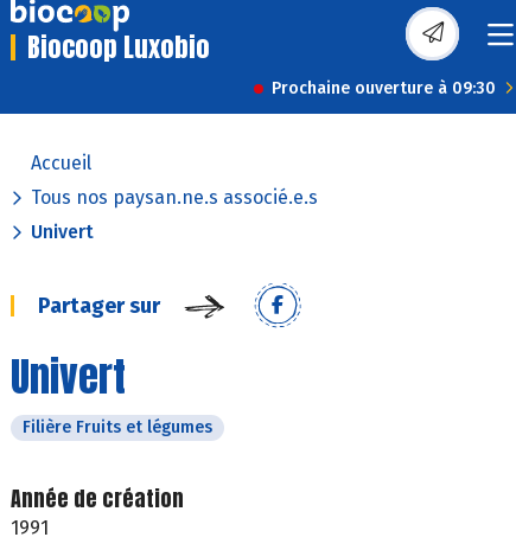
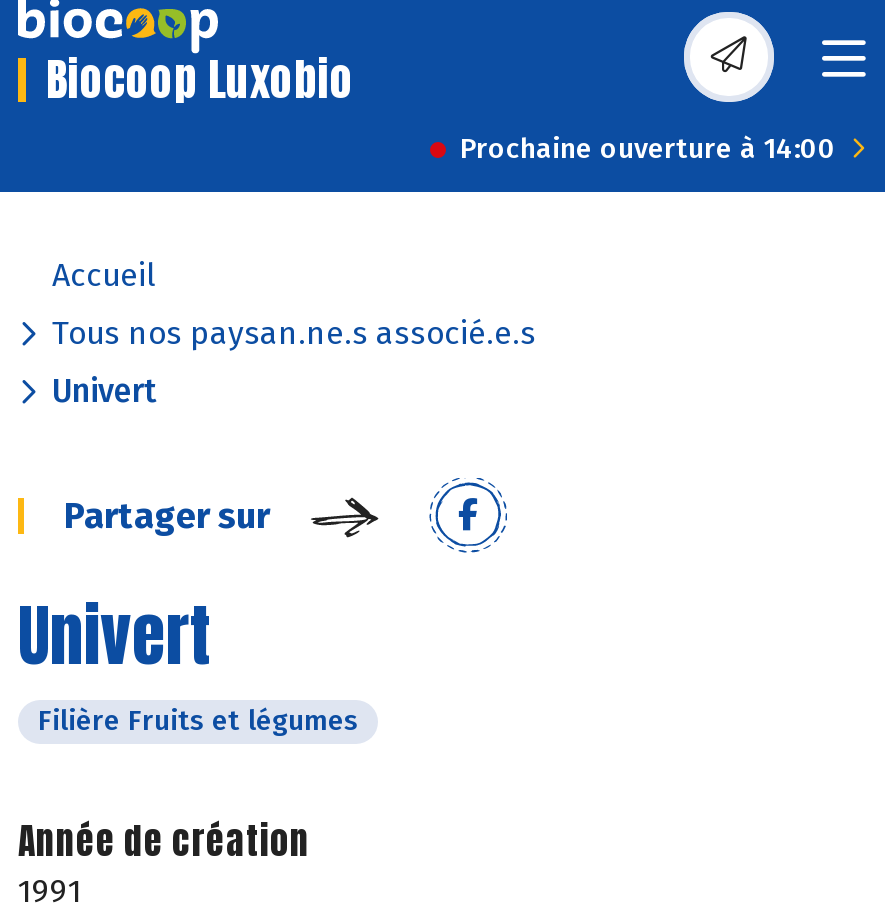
- Prochaine ouverture à 09:30
+ Prochaine ouverture à 14:00
